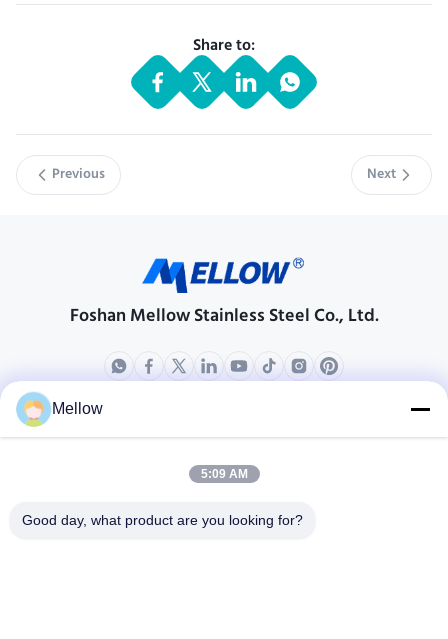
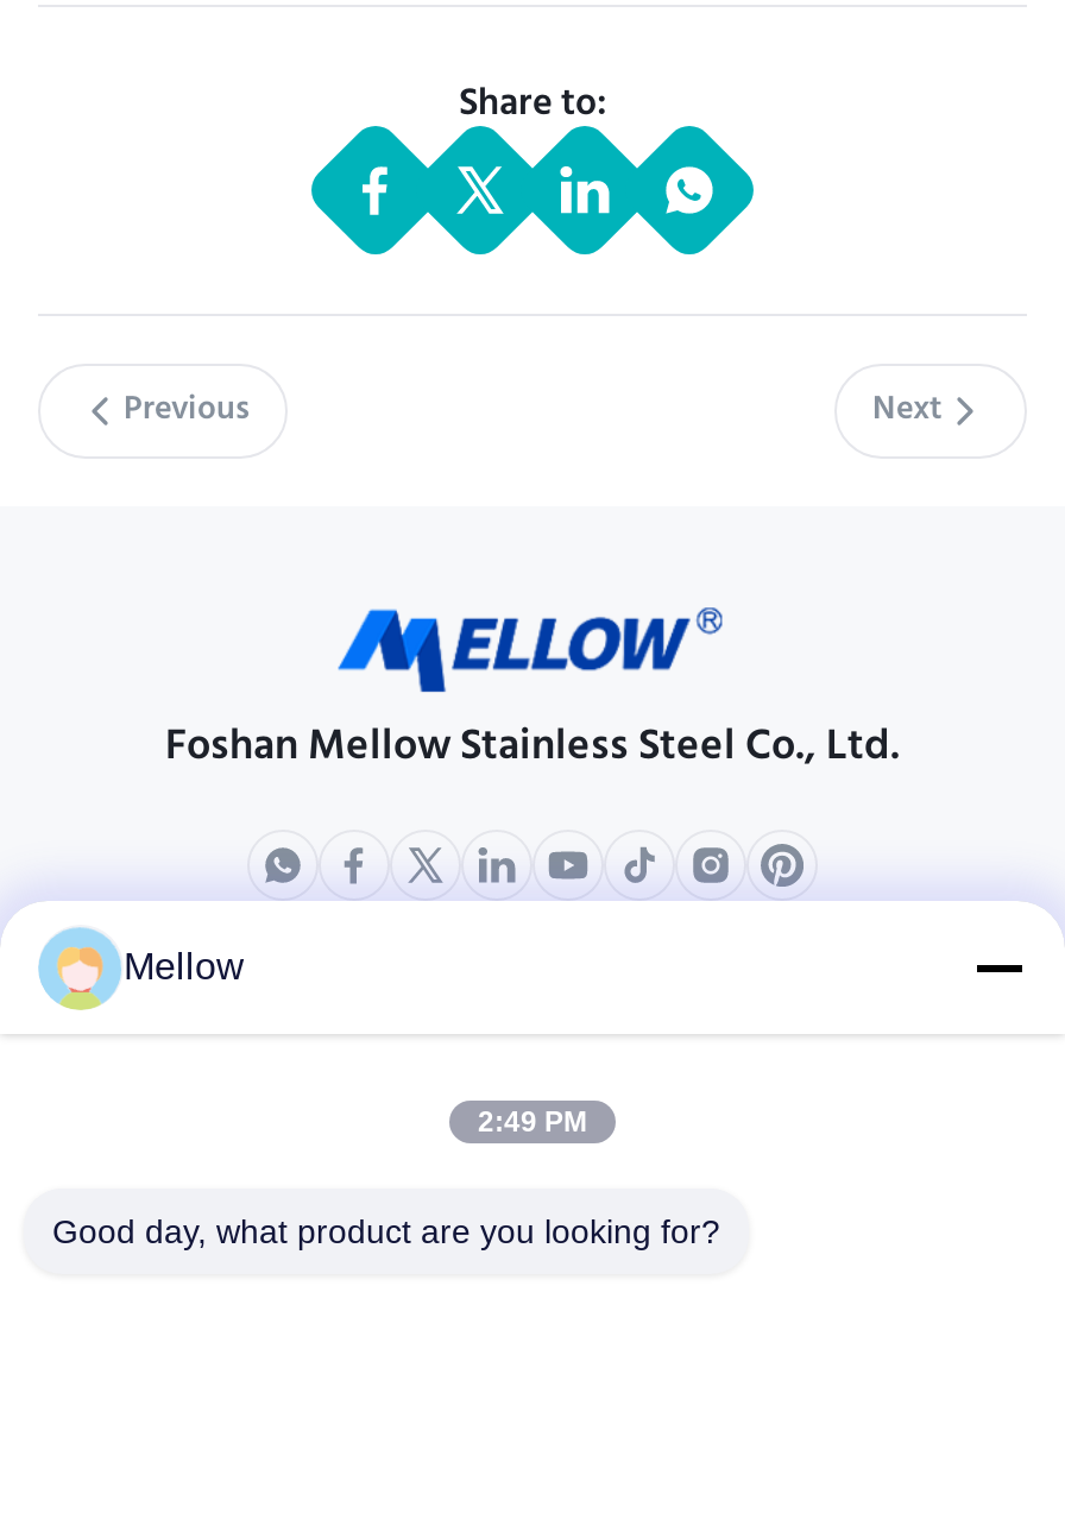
- 5:09 AM
+ 2:49 PM
